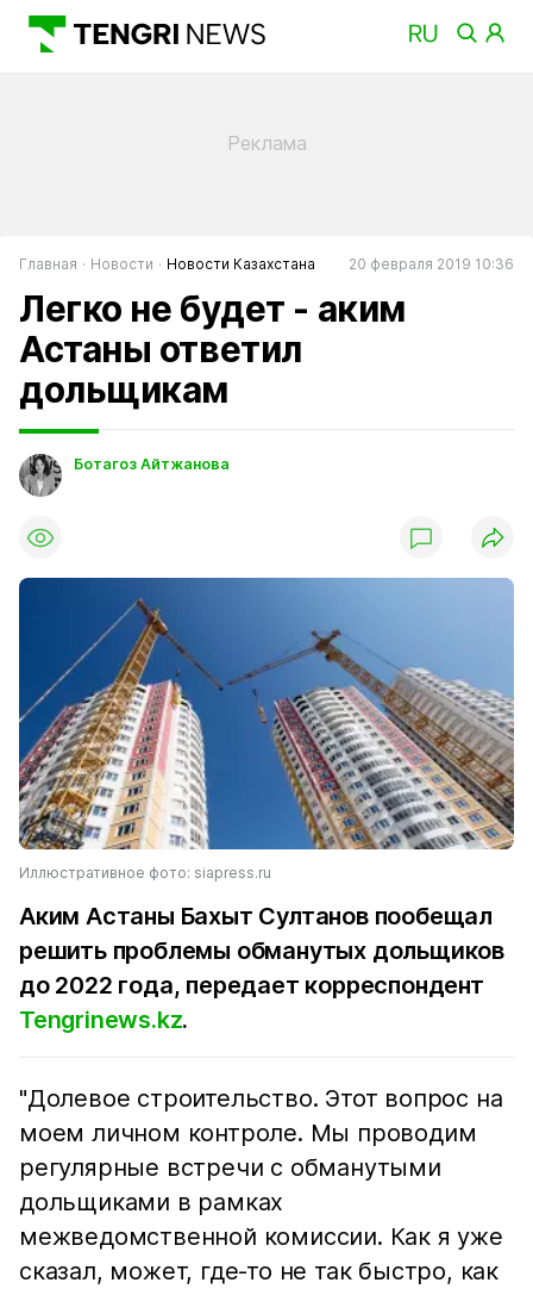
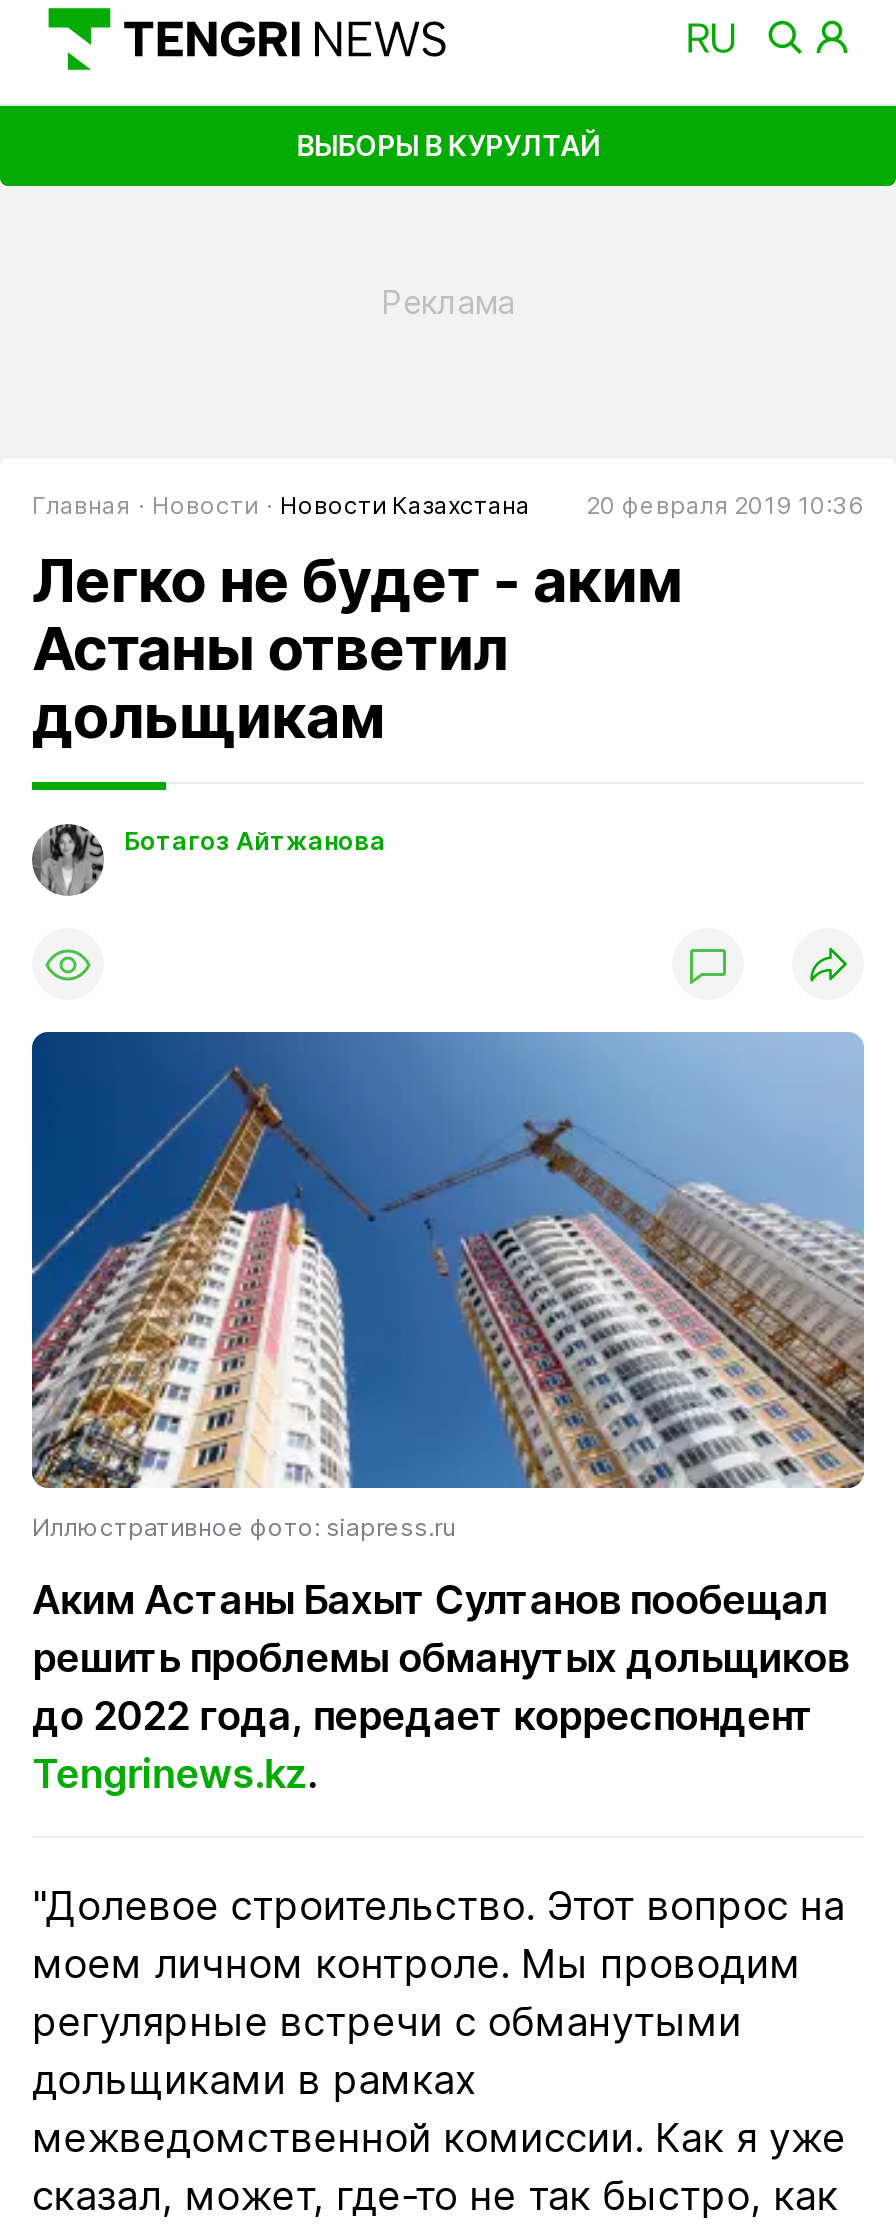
+ ВЫБОРЫ В КУРУЛТАЙ
